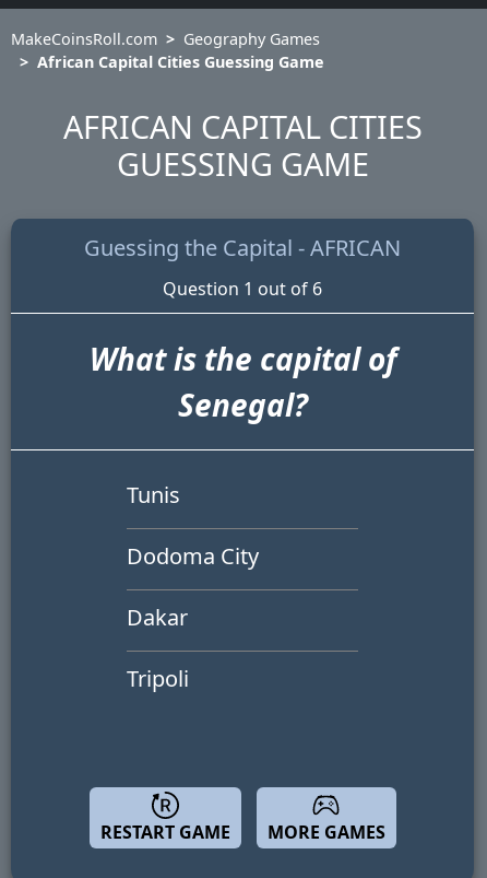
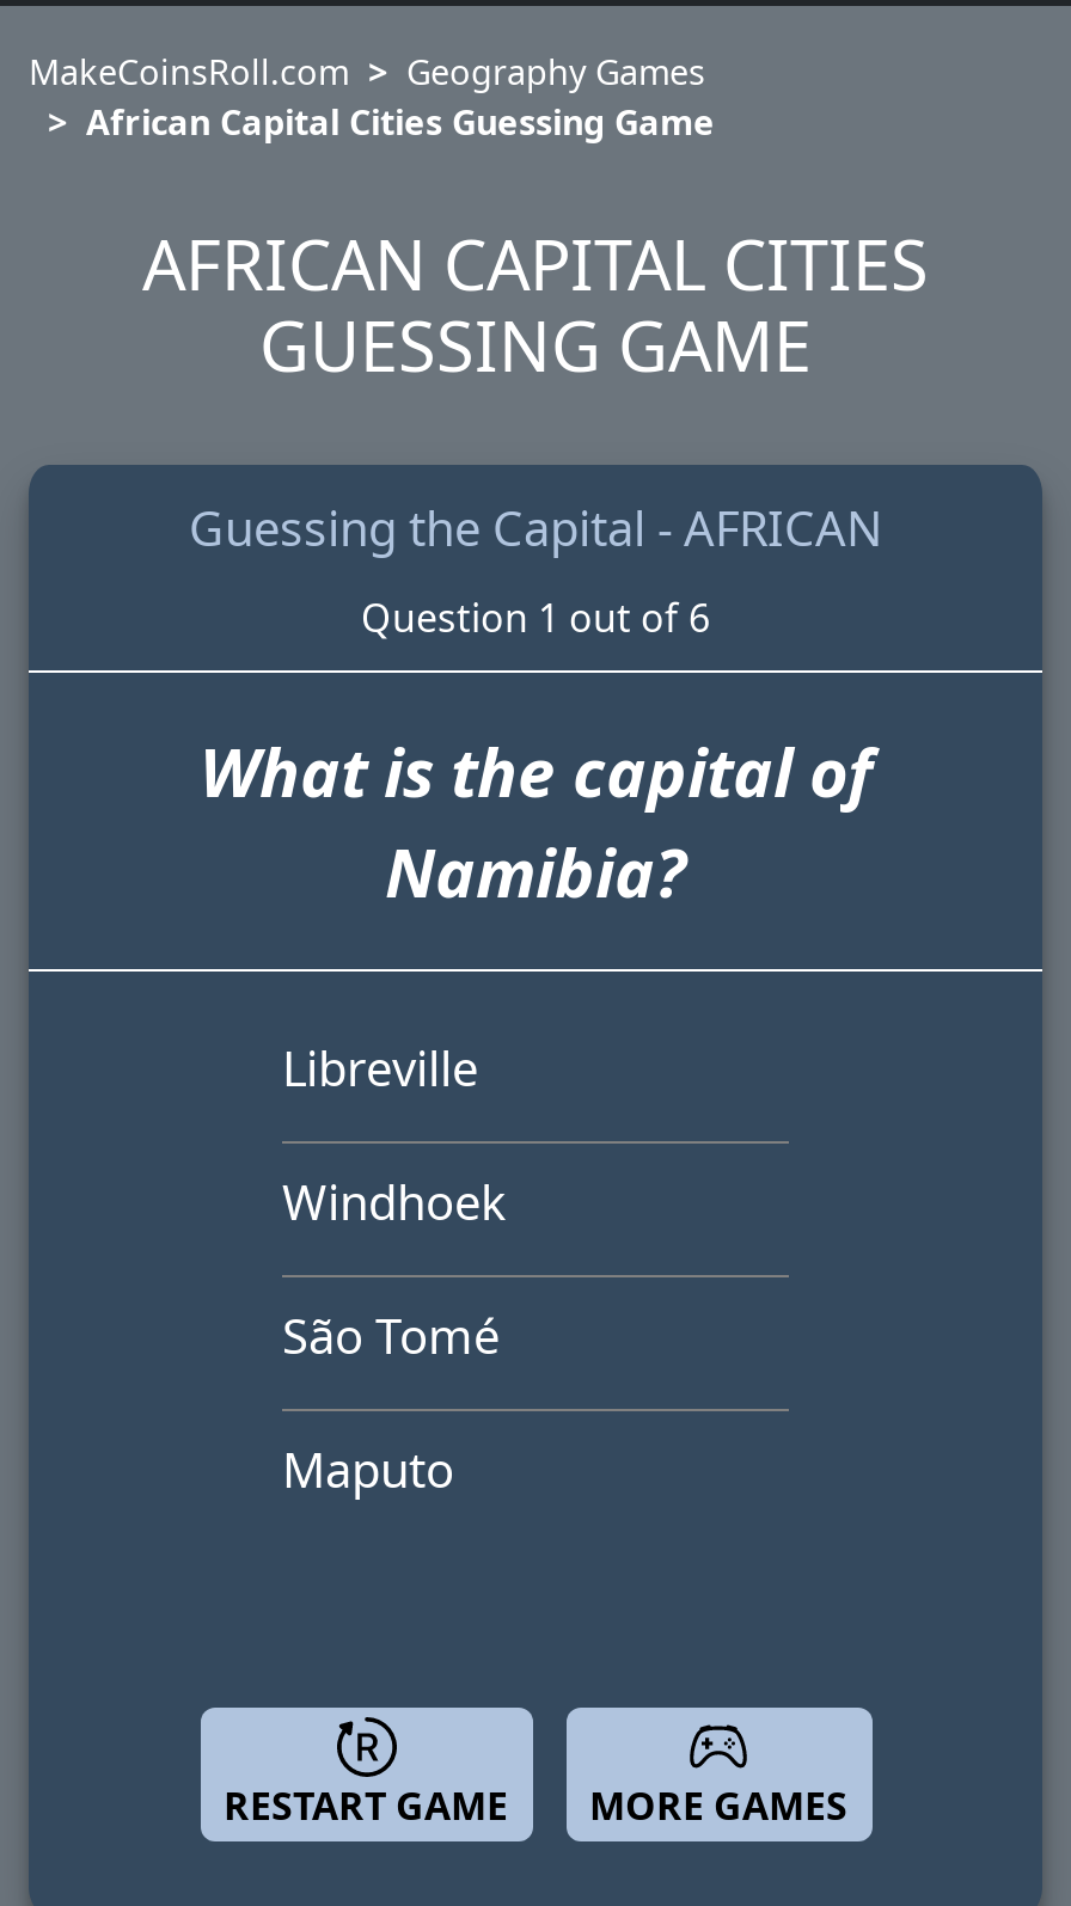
- Senegal?
+ Namibia?

- Tunis
+ Libreville

- Dodoma City
+ Windhoek

- Dakar
+ São Tomé

- Tripoli
+ Maputo
